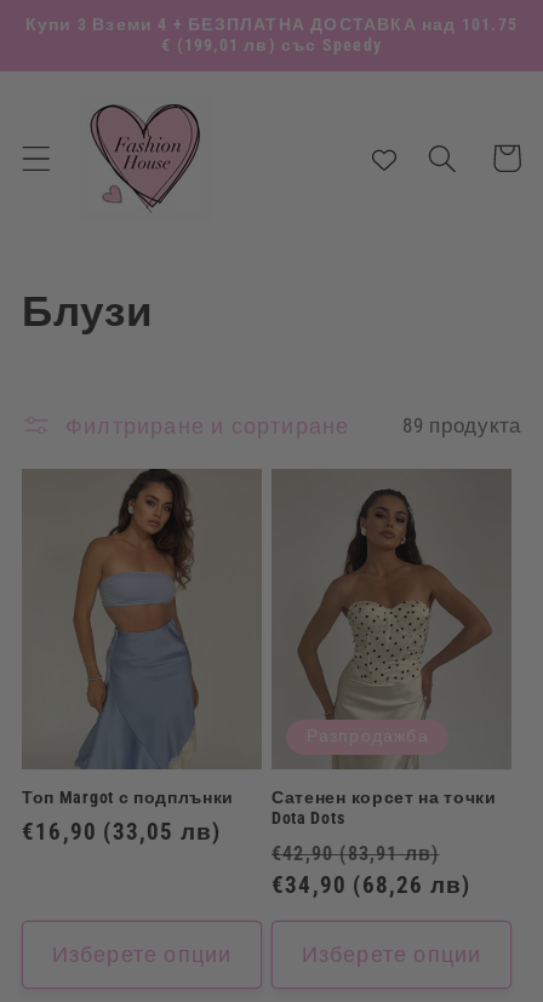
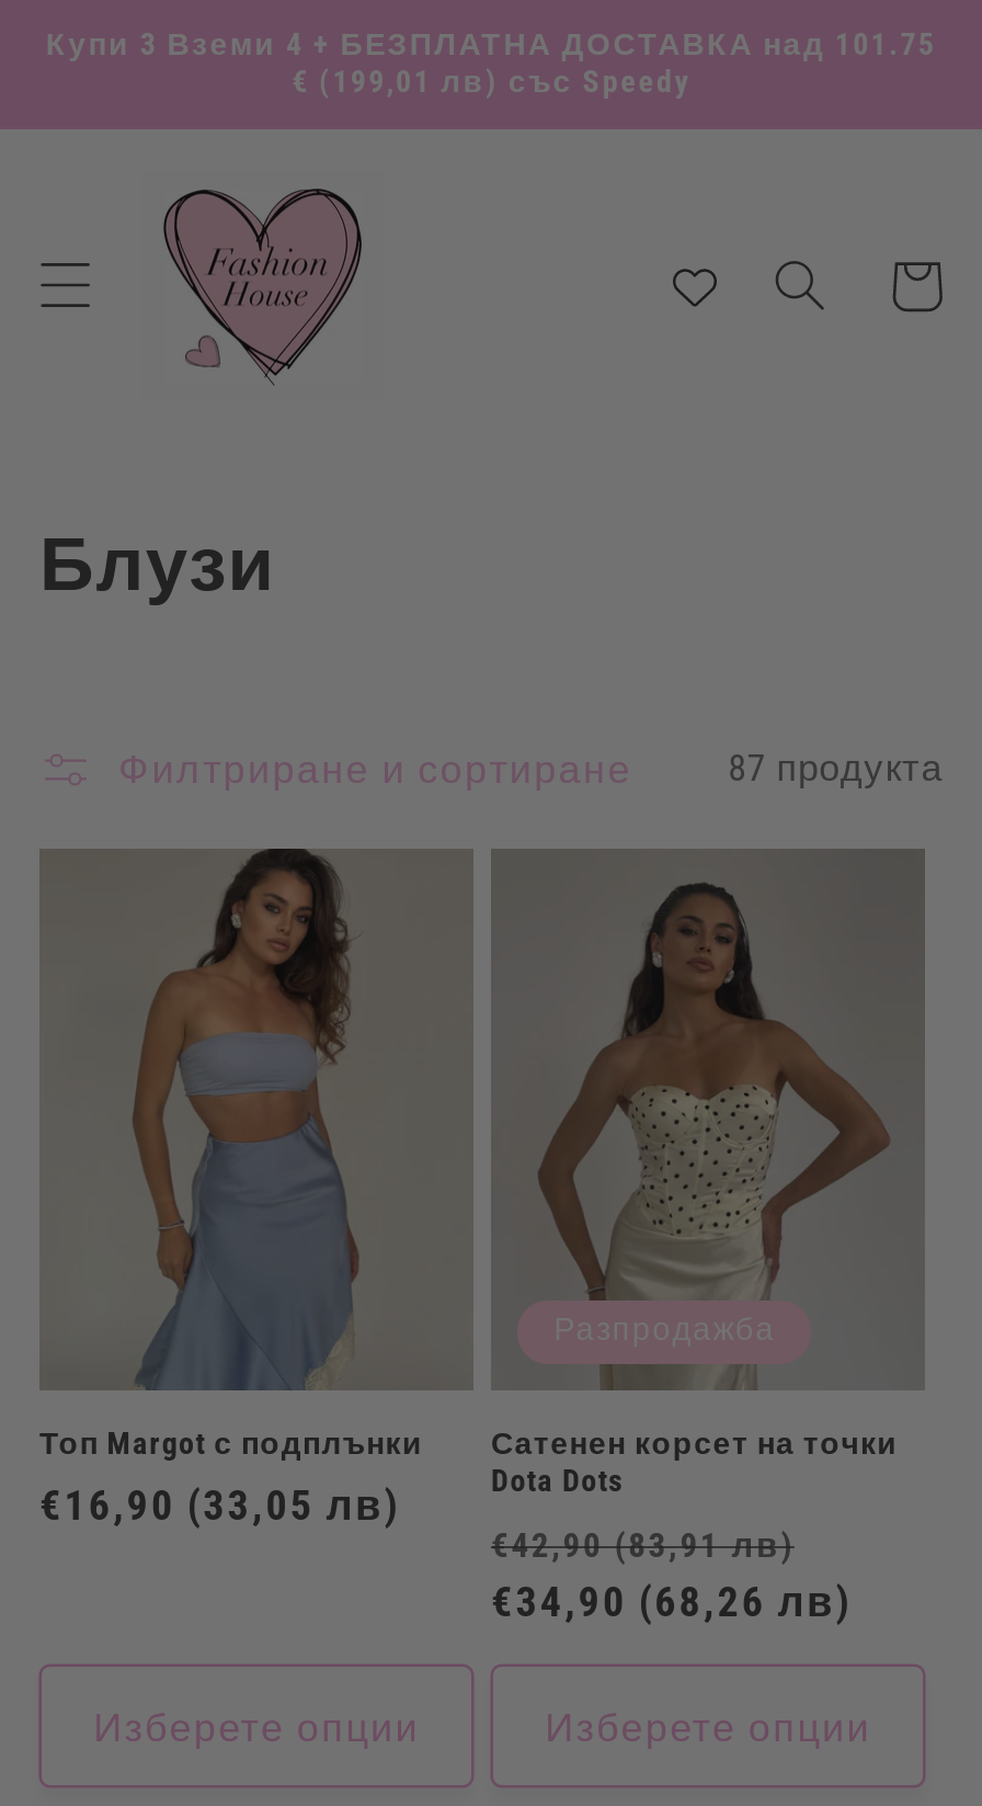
- 89 продукта
+ 87 продукта
